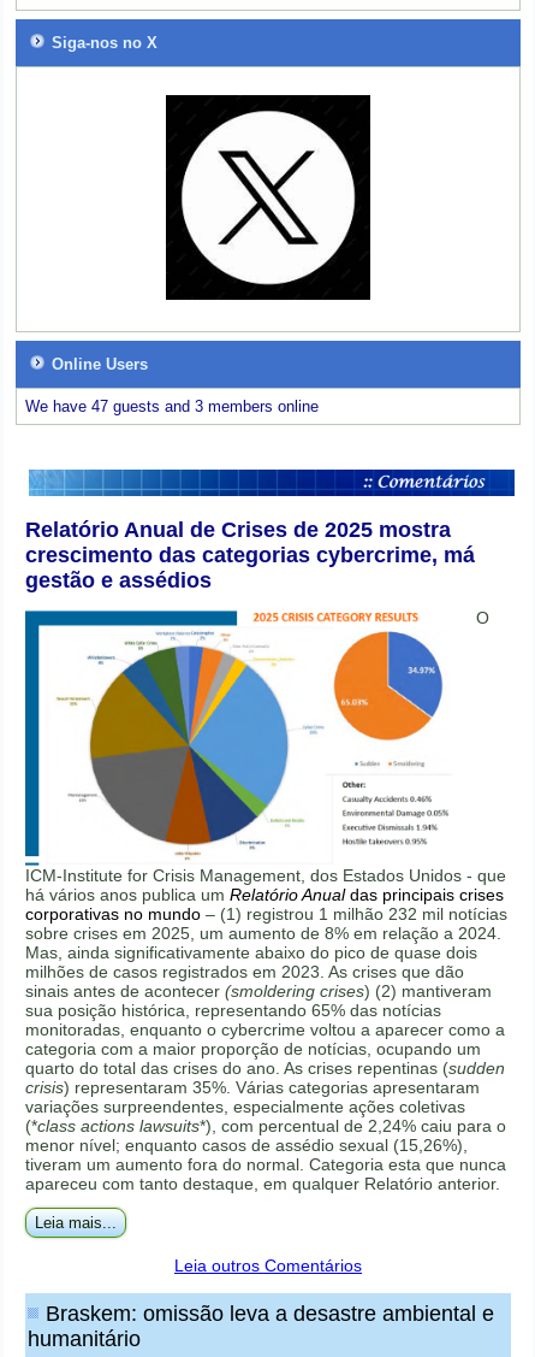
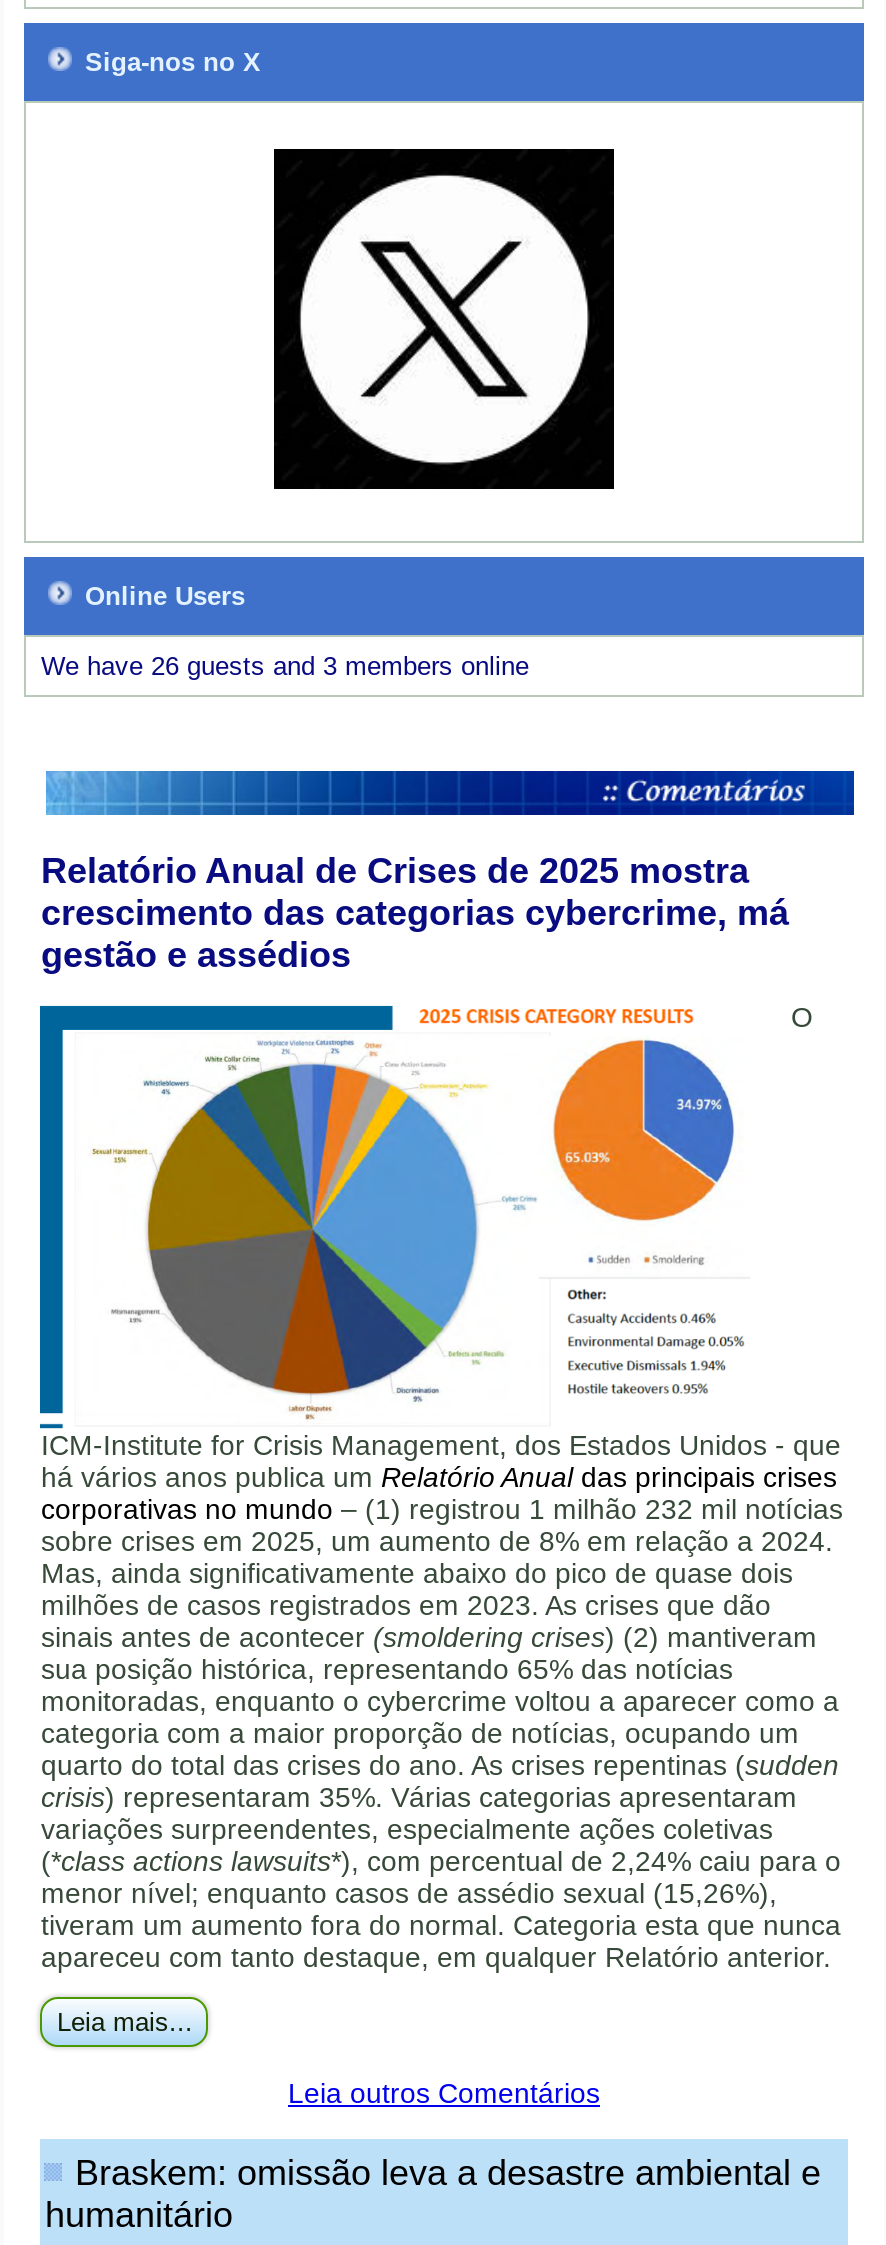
- We have 47 guests and 3 members online
+ We have 26 guests and 3 members online
